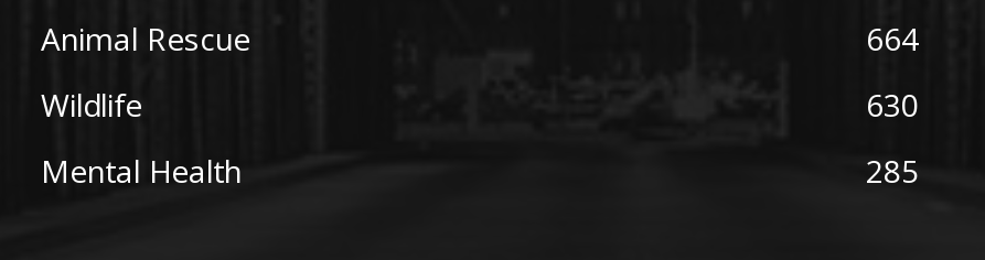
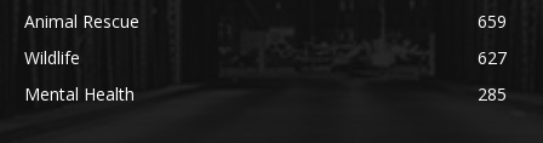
- 664
+ 659

- 630
+ 627
